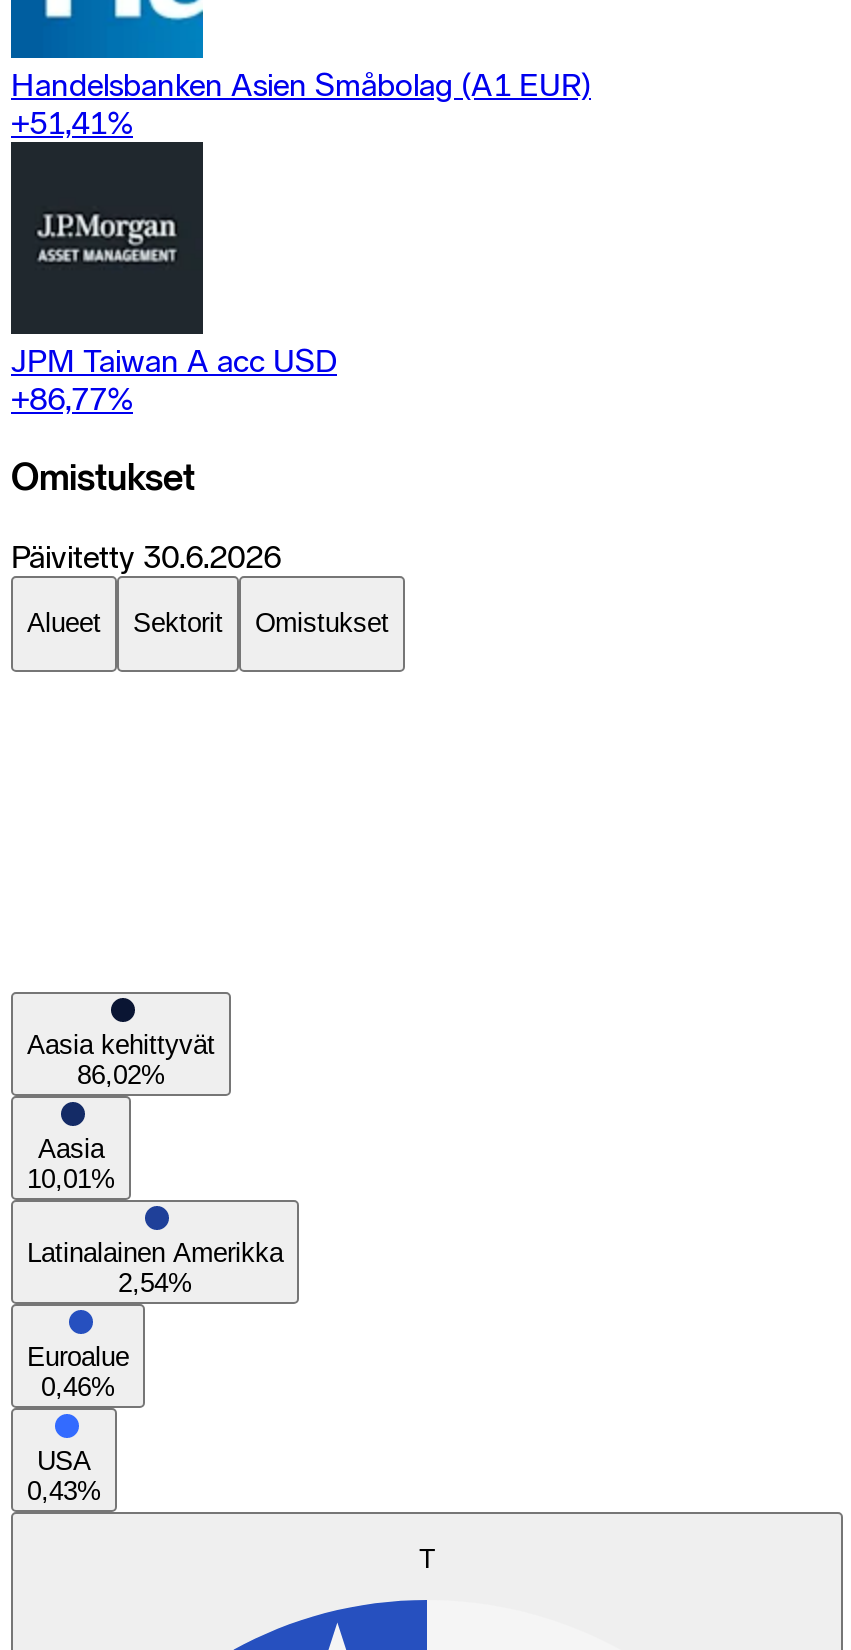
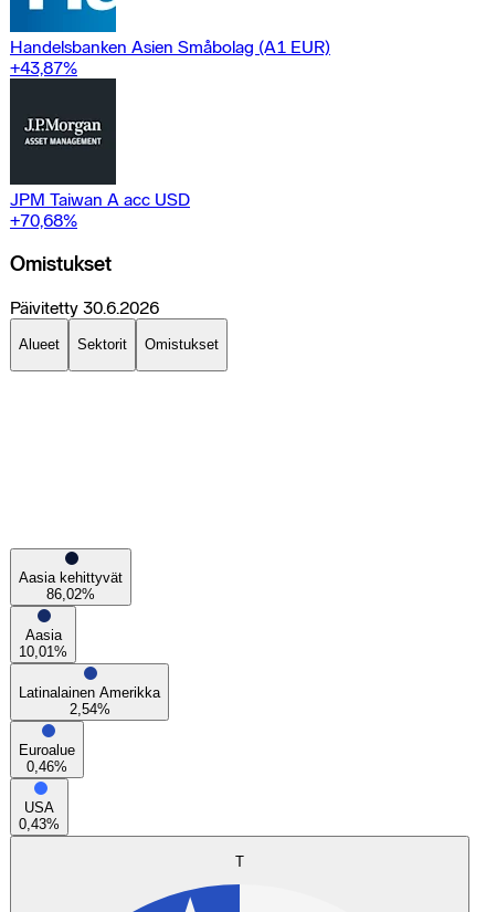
- +51,41%
+ +43,87%

- +86,77%
+ +70,68%
